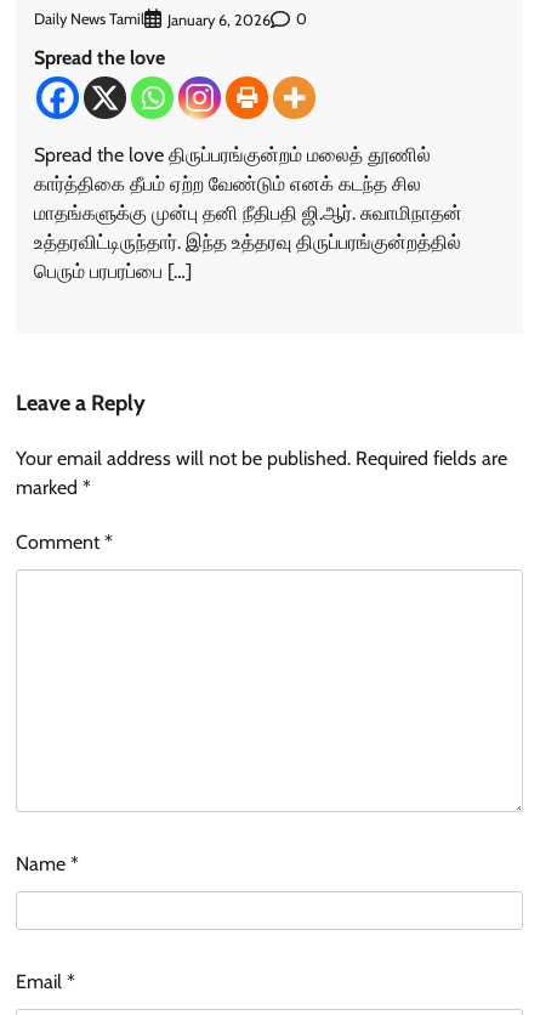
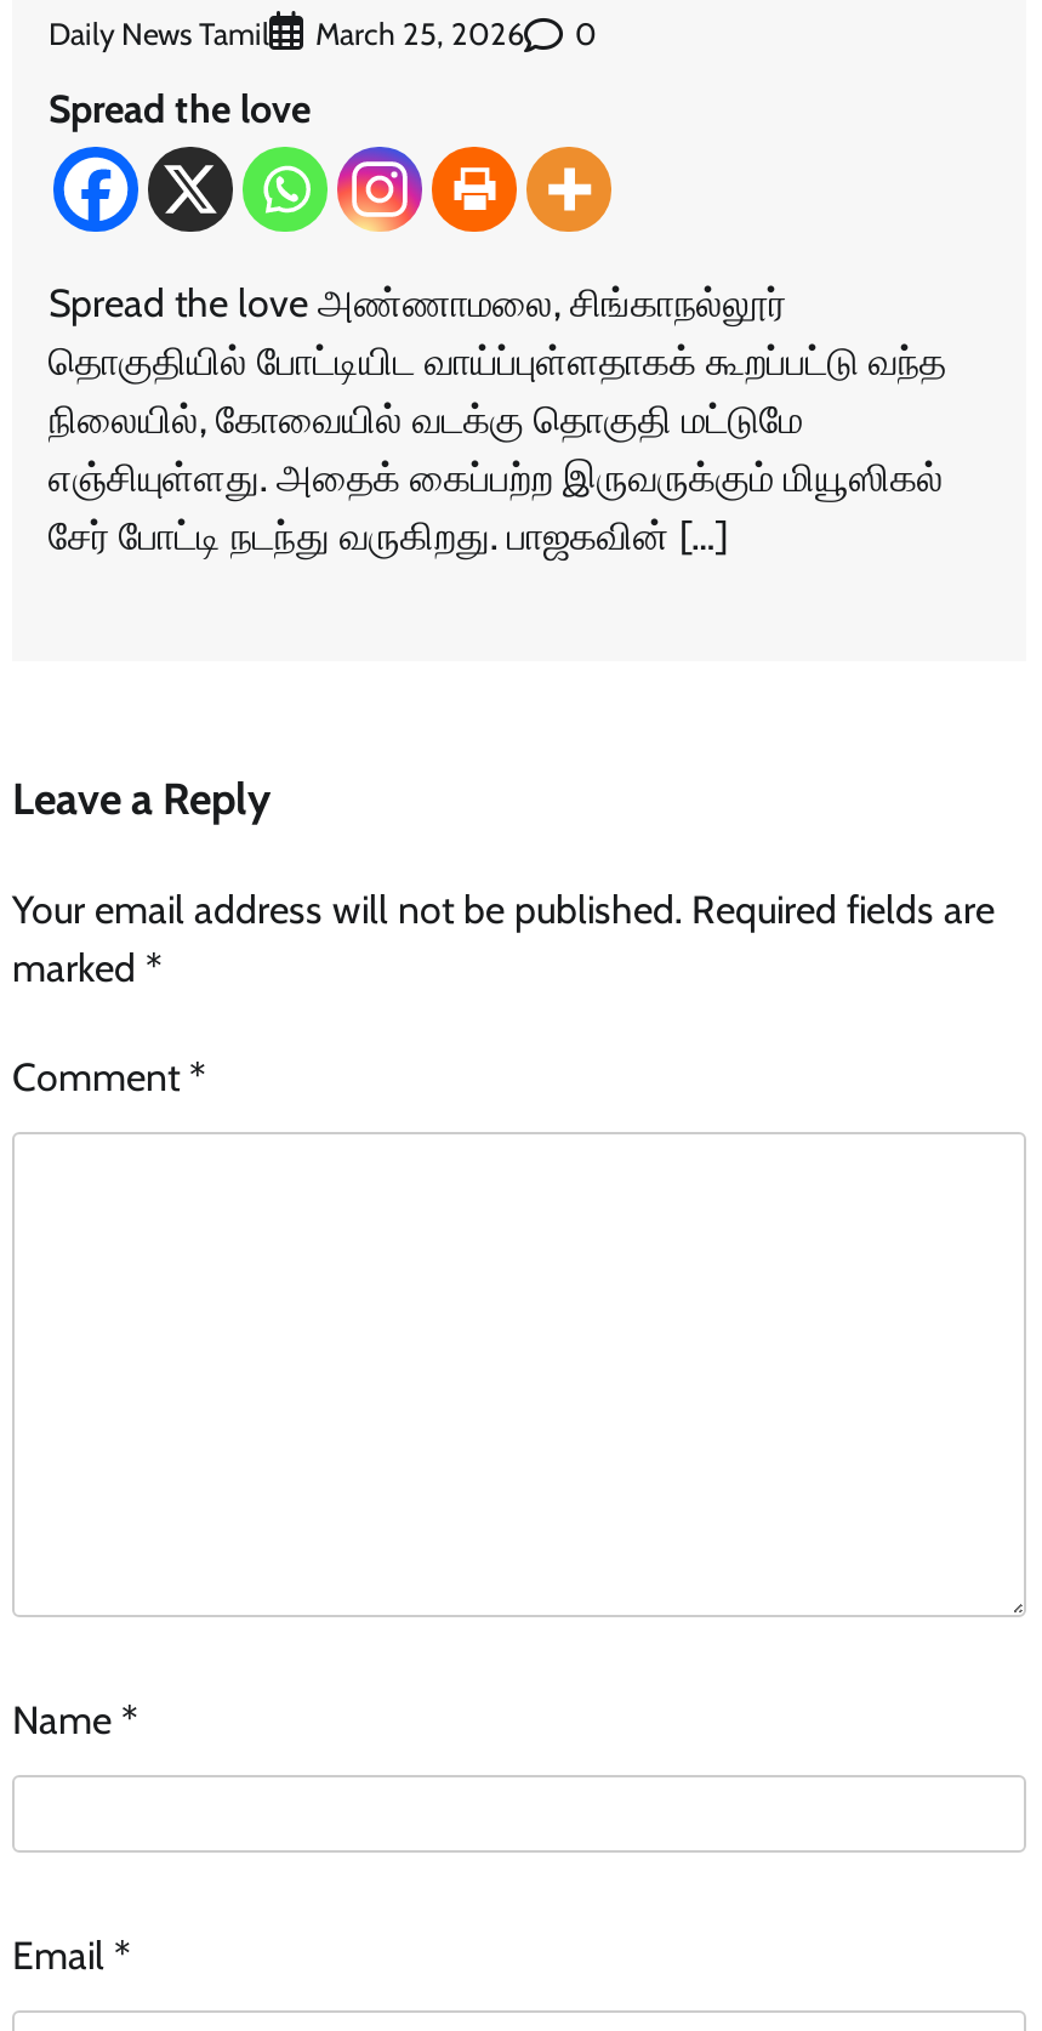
- January 6, 2026
+ March 25, 2026

- Spread the love திருப்பரங்குன்றம் மலைத் தூணில்
- கார்த்திகை தீபம் ஏற்ற வேண்டும் எனக் கடந்த சில
- மாதங்களுக்கு முன்பு தனி நீதிபதி ஜி.ஆர். சுவாமிநாதன்
- உத்தரவிட்டிருந்தார். இந்த உத்தரவு திருப்பரங்குன்றத்தில்
- பெரும் பரபரப்பை […]
+ Spread the love அண்ணாமலை, சிங்காநல்லூர்
+ தொகுதியில் போட்டியிட வாய்ப்புள்ளதாகக் கூறப்பட்டு வந்த
+ நிலையில், கோவையில் வடக்கு தொகுதி மட்டுமே
+ எஞ்சியுள்ளது. அதைக் கைப்பற்ற இருவருக்கும் மியூஸிகல்
+ சேர் போட்டி நடந்து வருகிறது. பாஜகவின் […]
